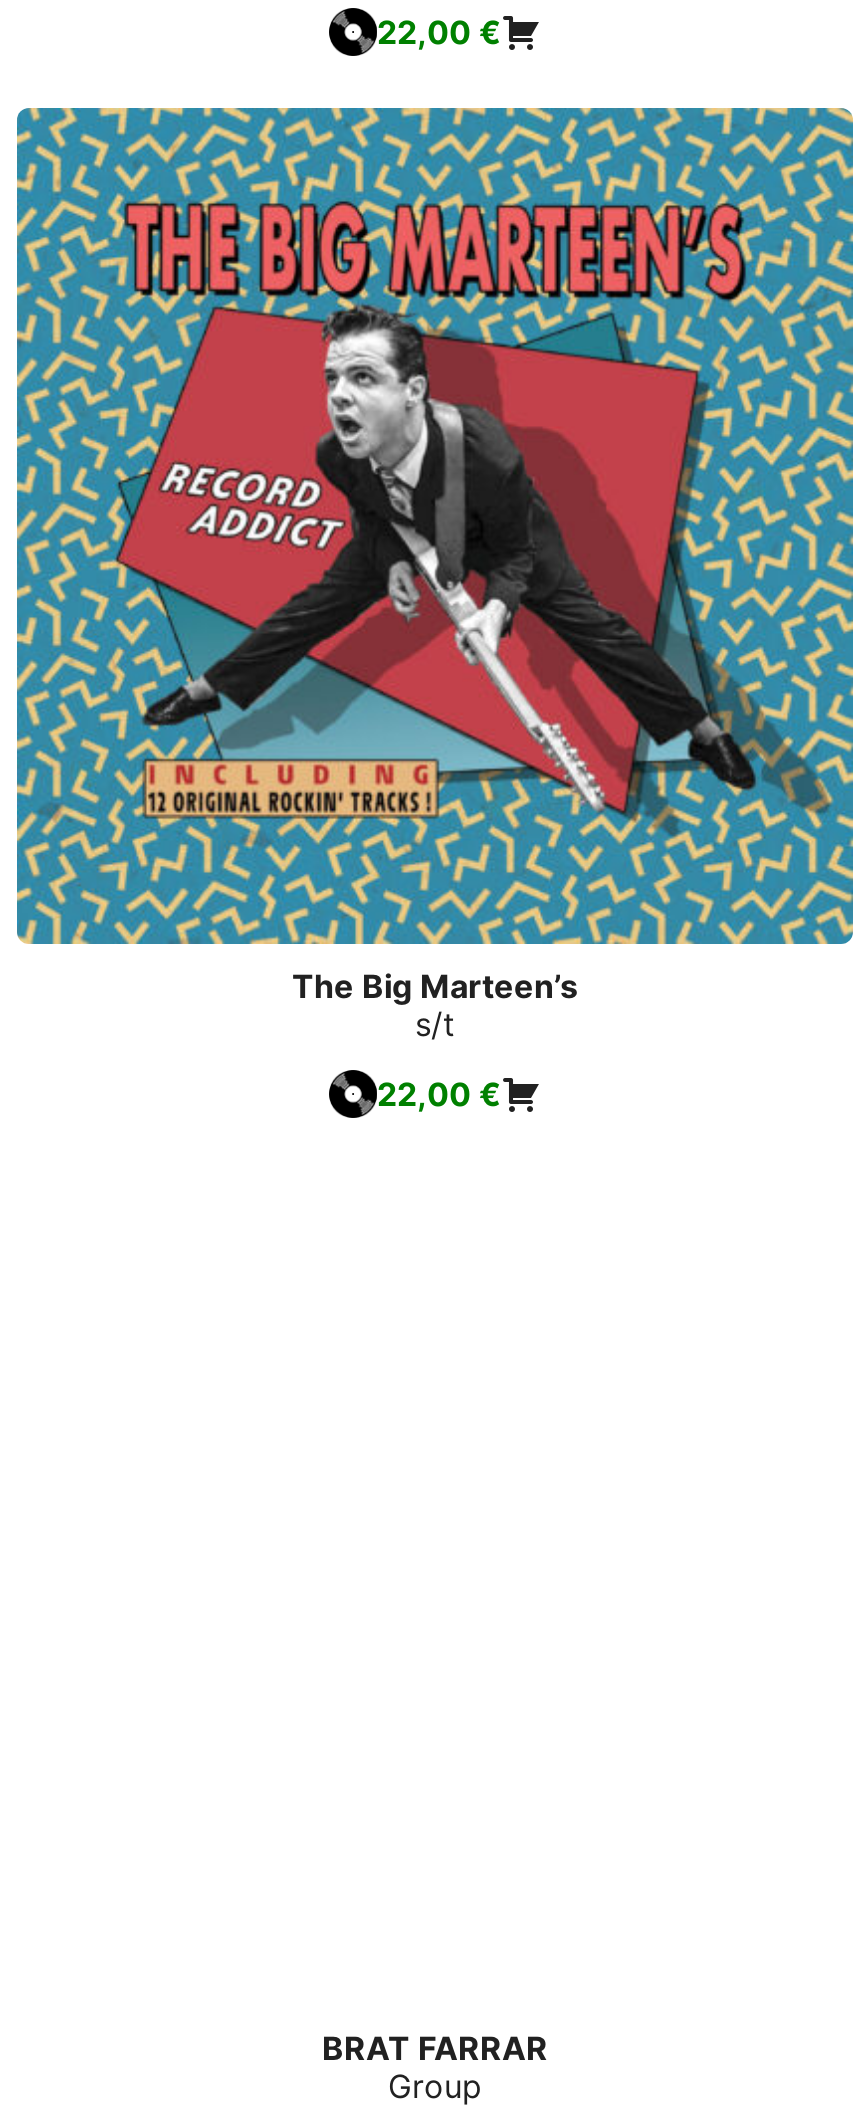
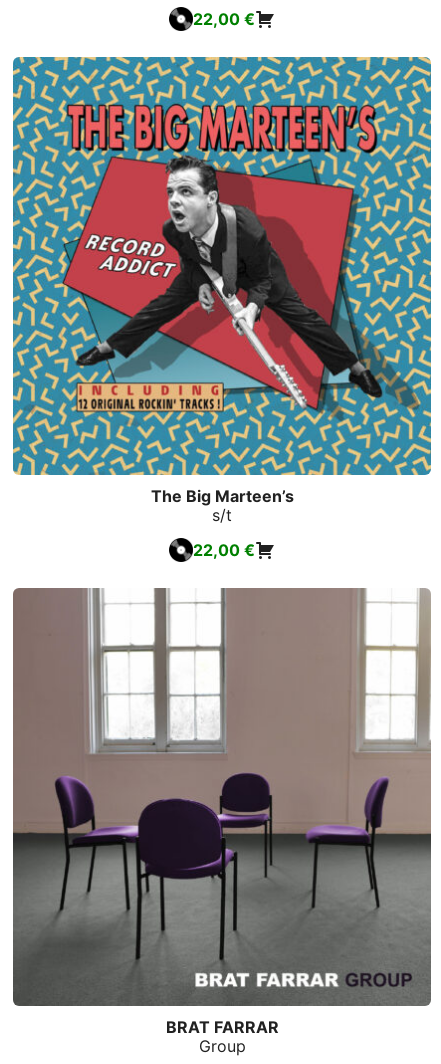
+ [image]
